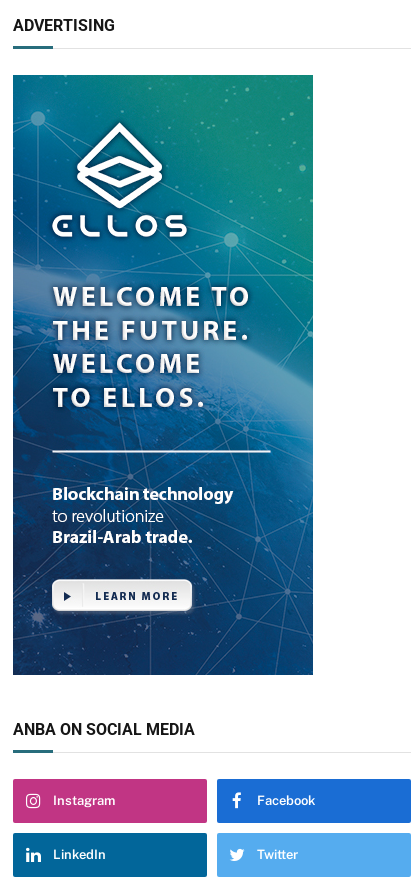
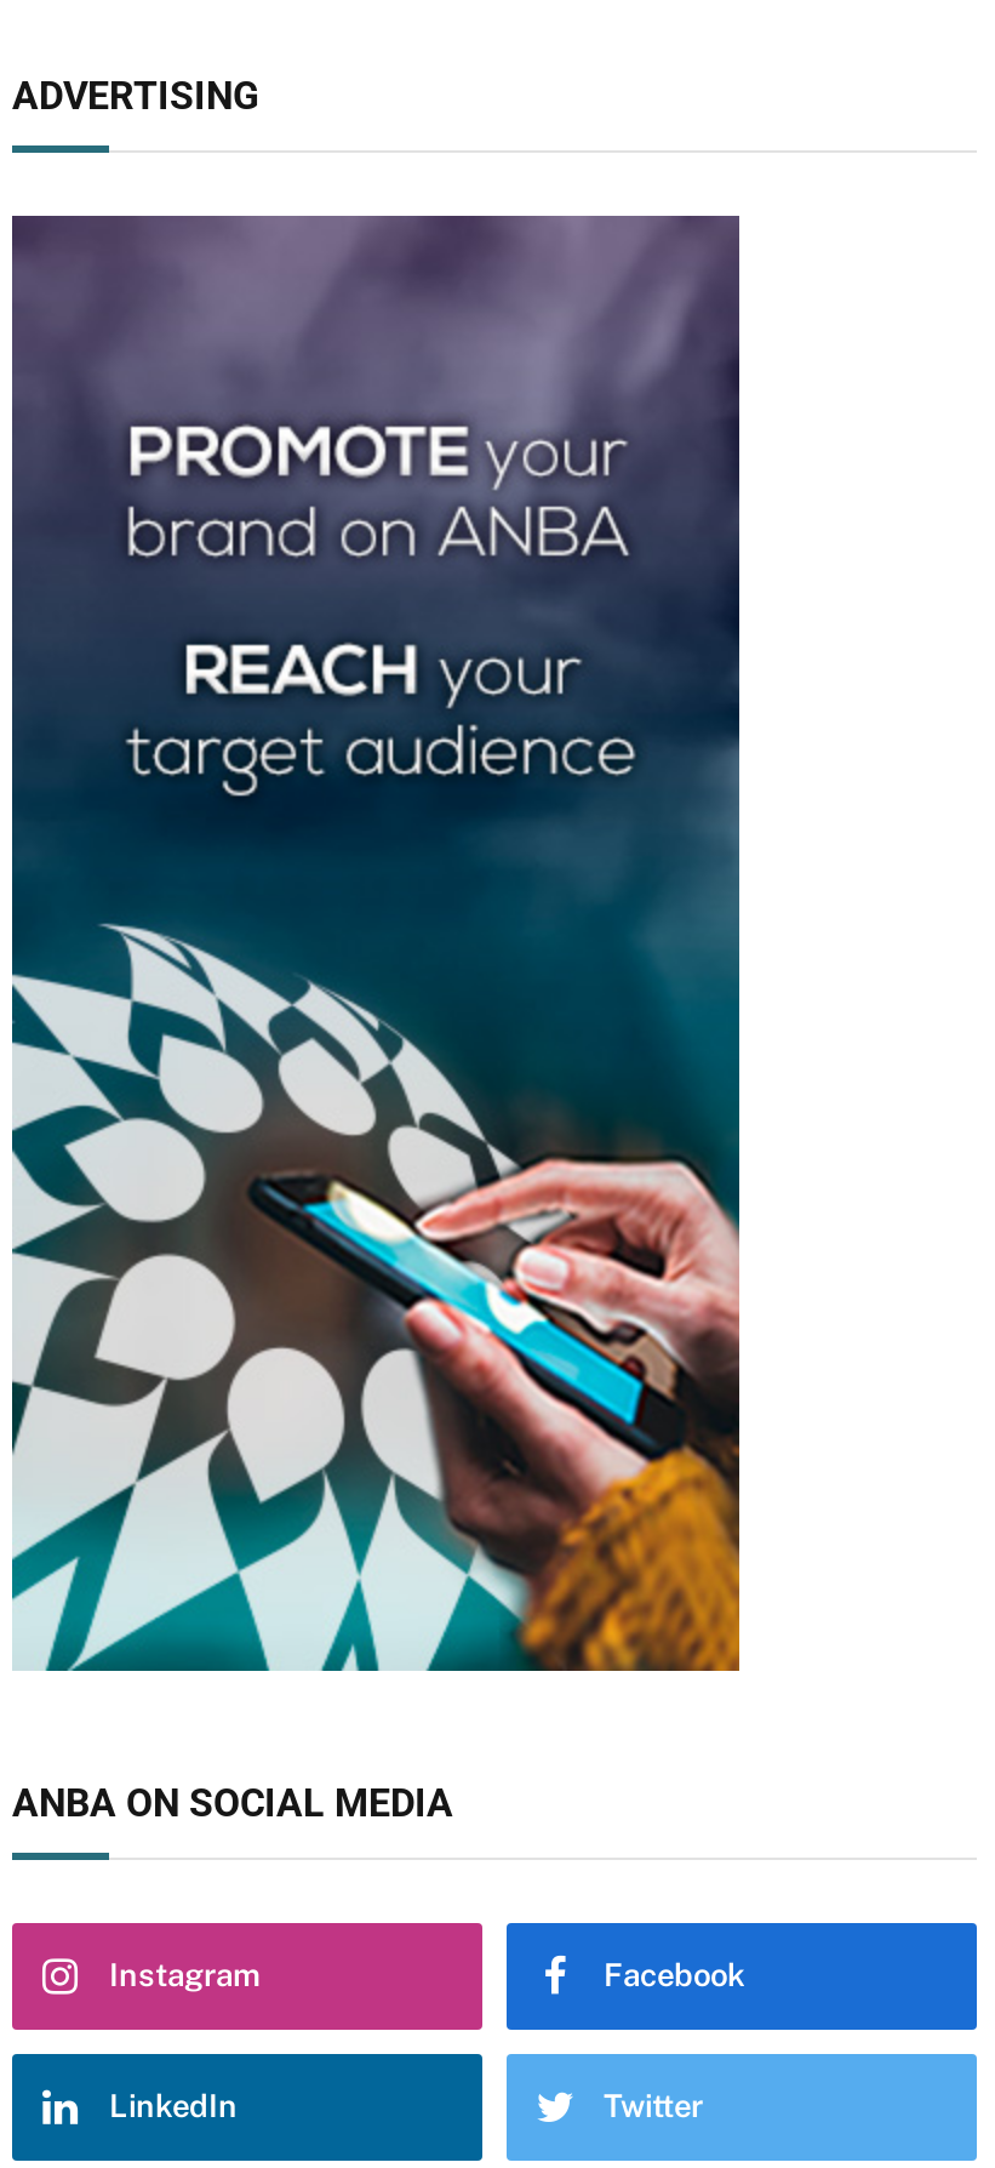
- [image]
+ [image]
